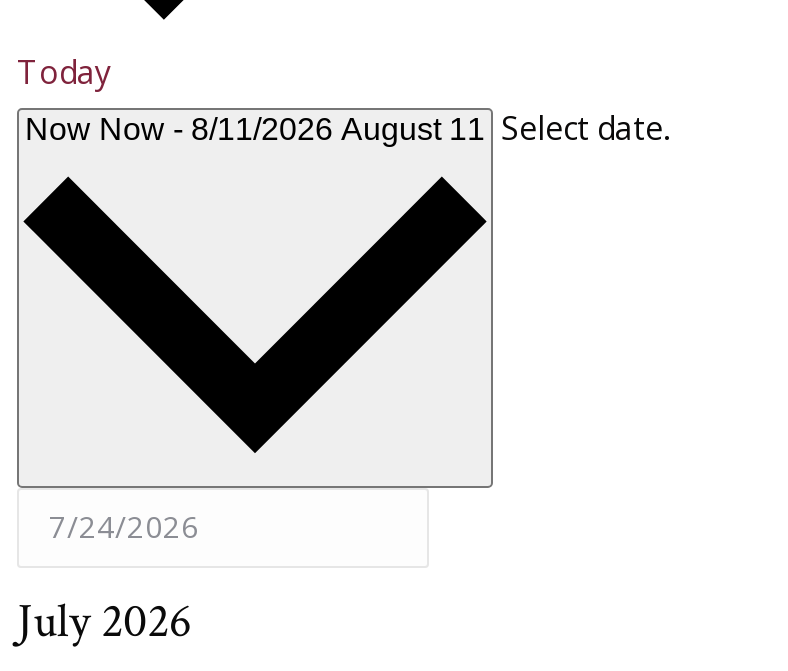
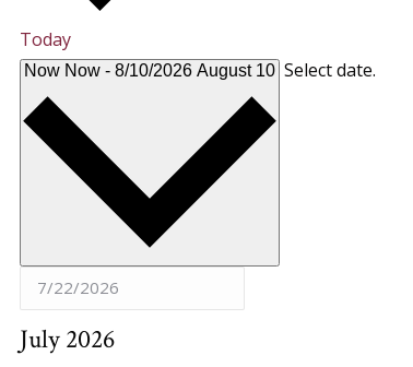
- NowNow-8/11/2026August 11 Select date.
+ NowNow-8/10/2026August 10 Select date.
